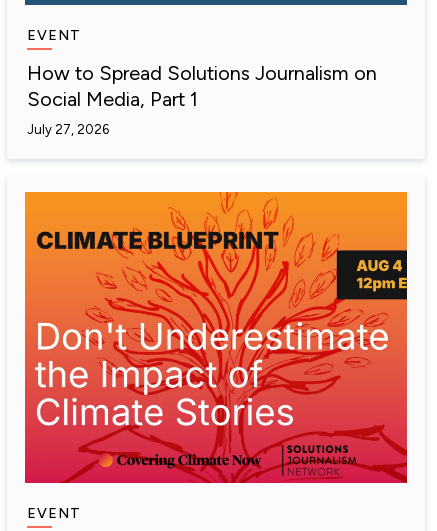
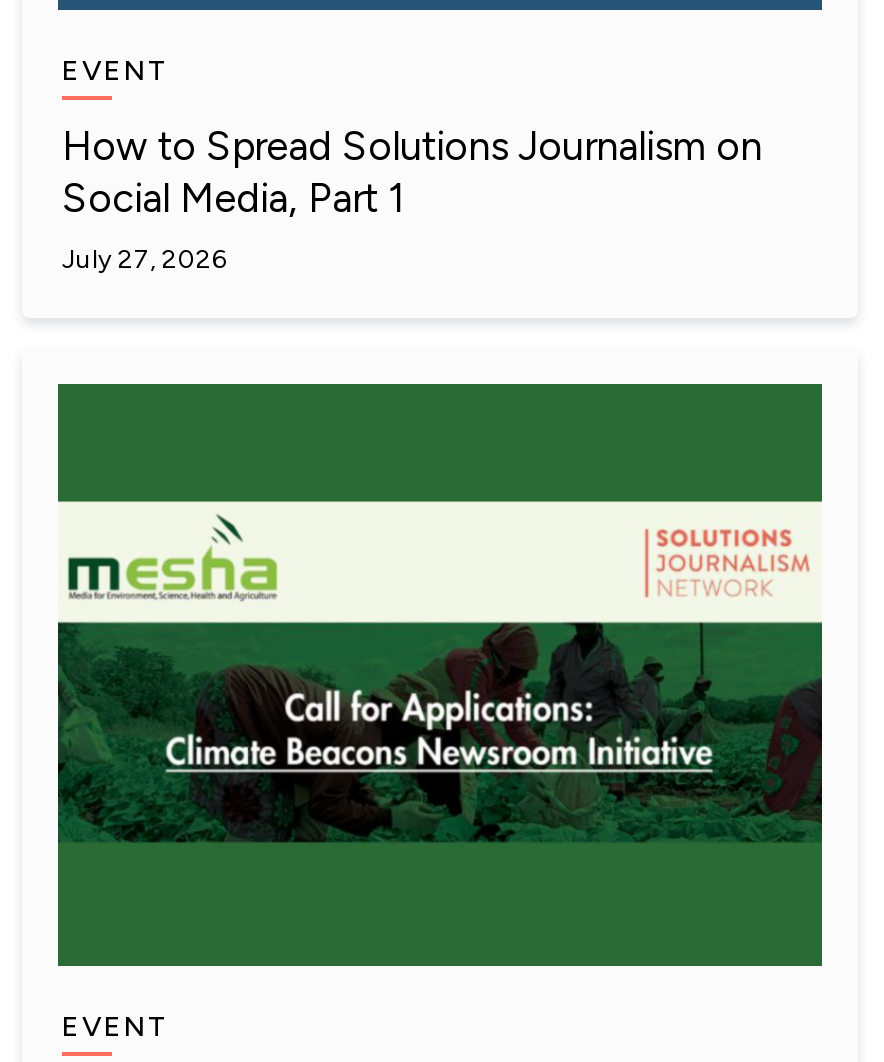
- [image]
+ [image]
